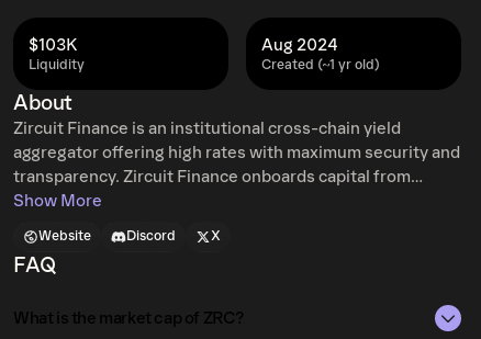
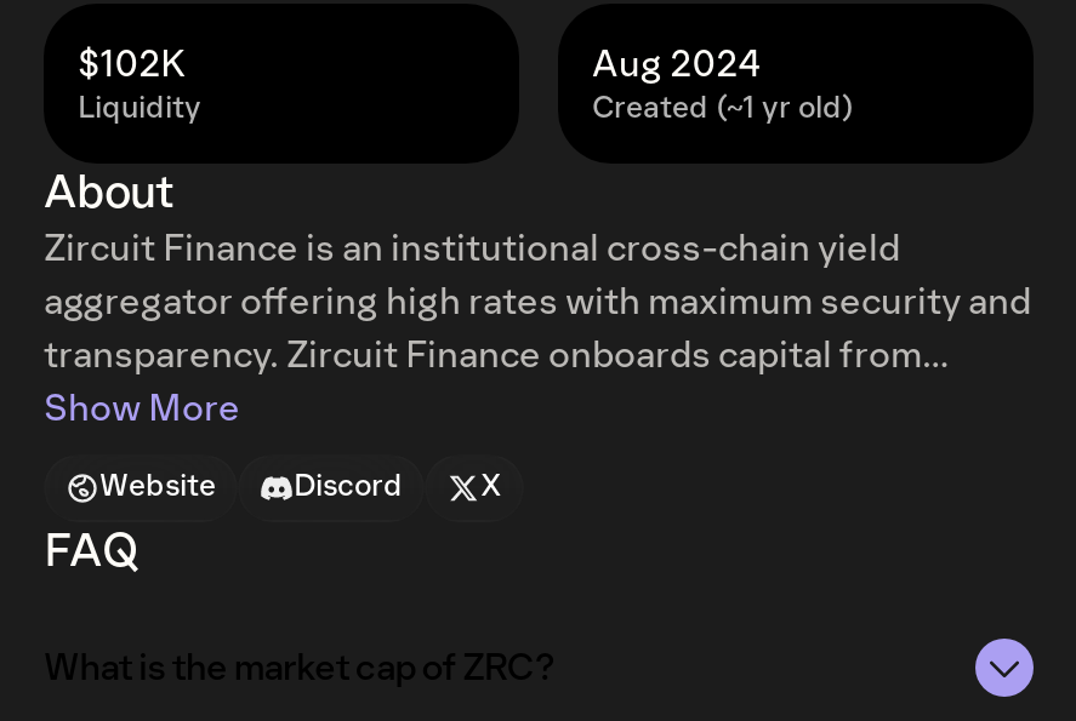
- $103K
+ $102K
